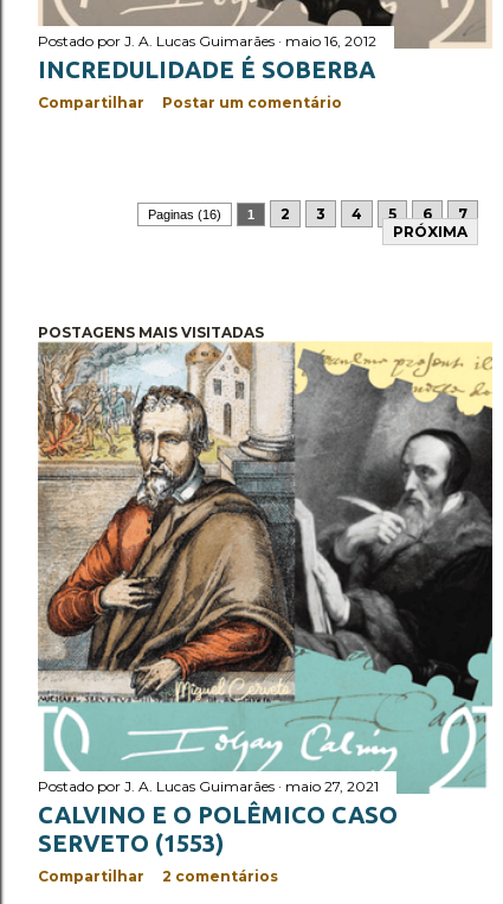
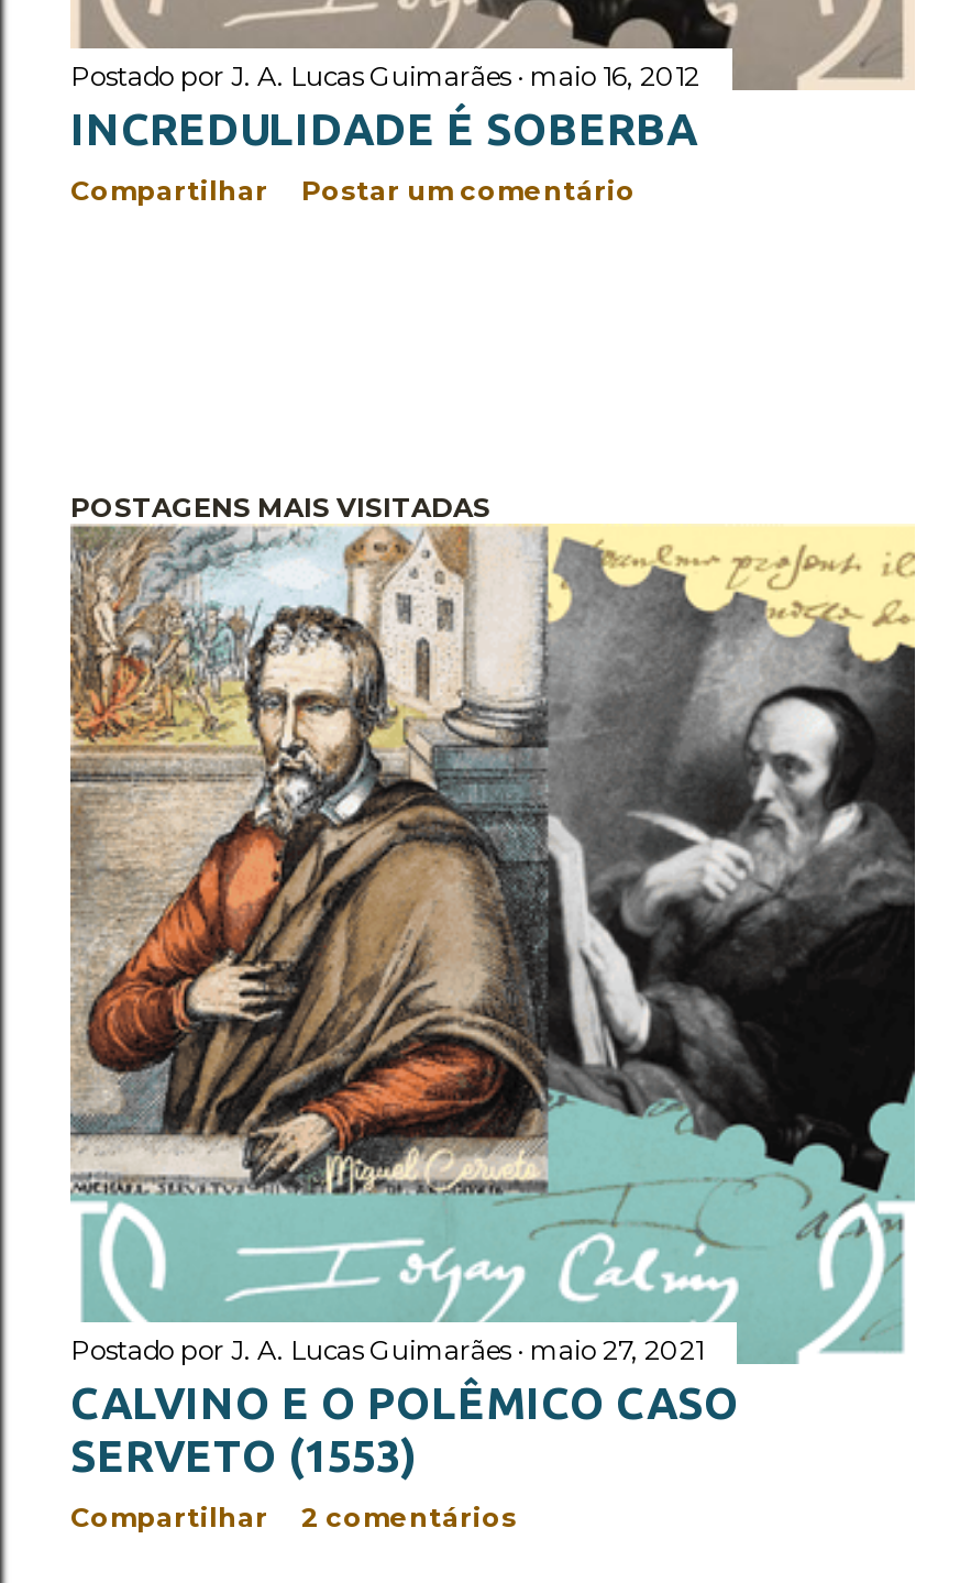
- Paginas (16)
- 1
- 2
- 3
- 4
- 5
- 6
- 7
- PRÓXIMA
